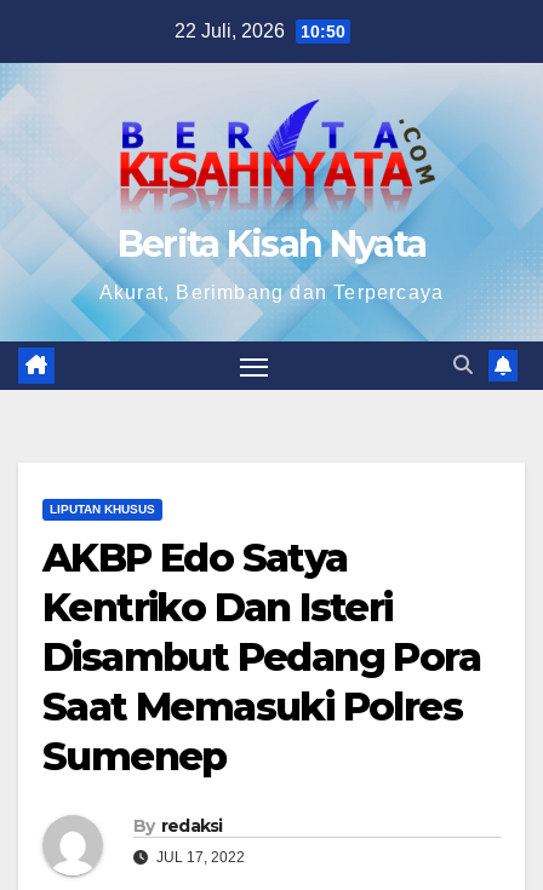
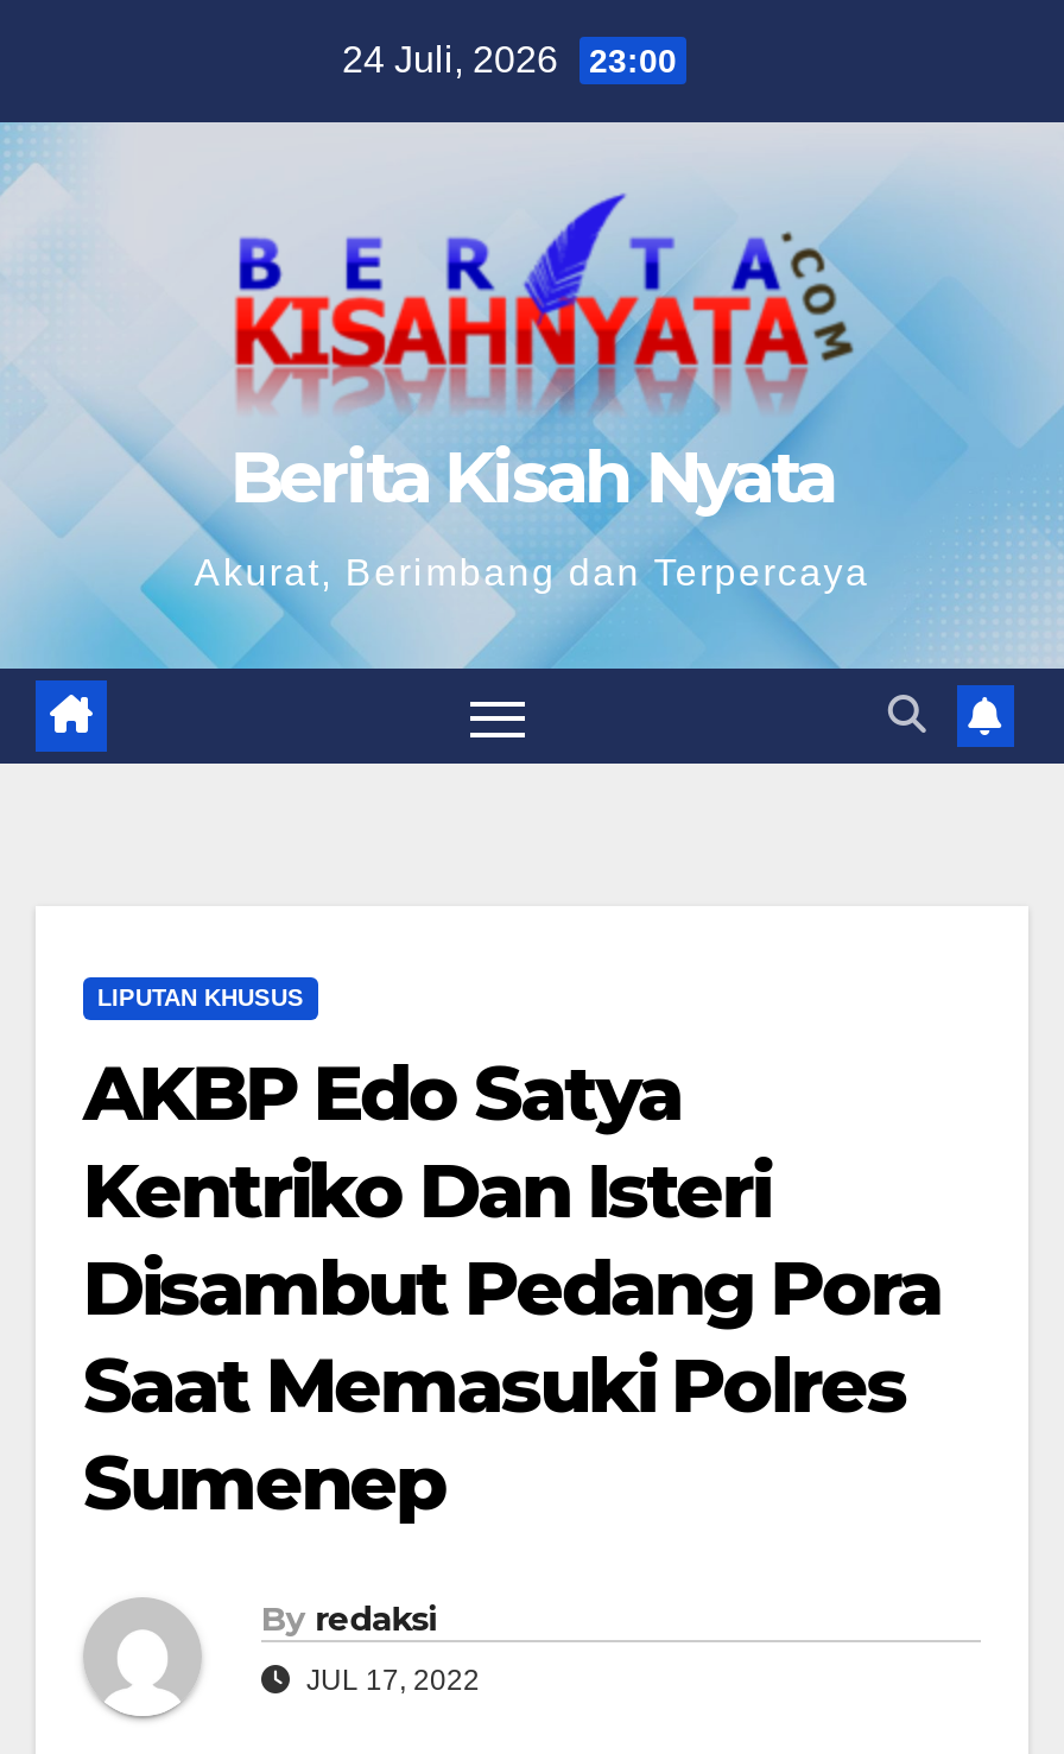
- 22 Juli, 2026 10:50
+ 24 Juli, 2026 23:00
